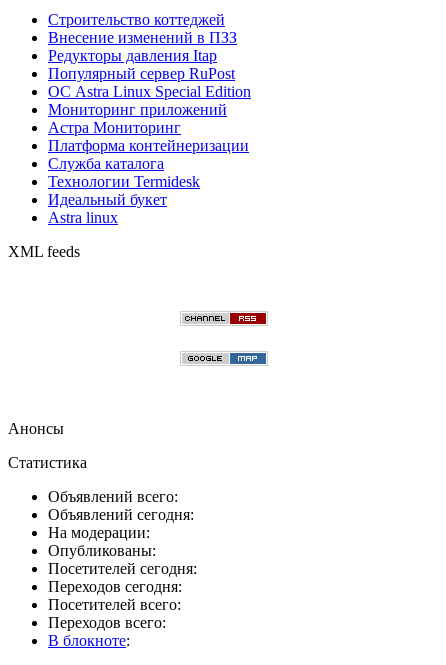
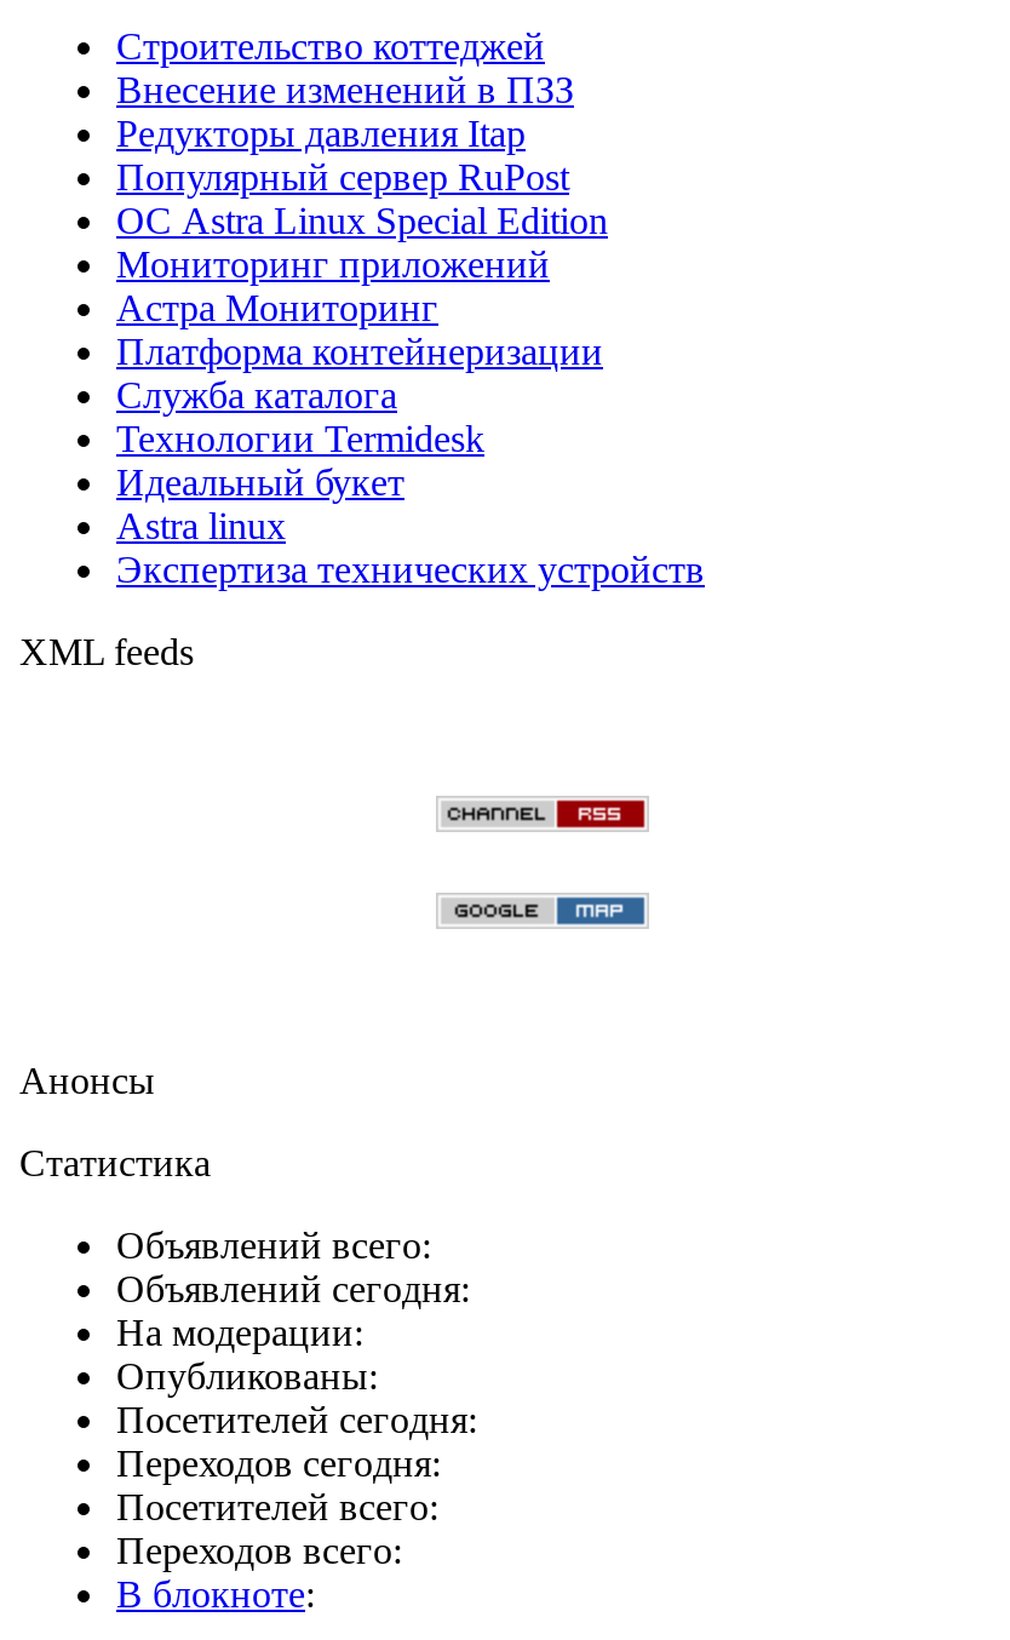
+ Экспертиза технических устройств
